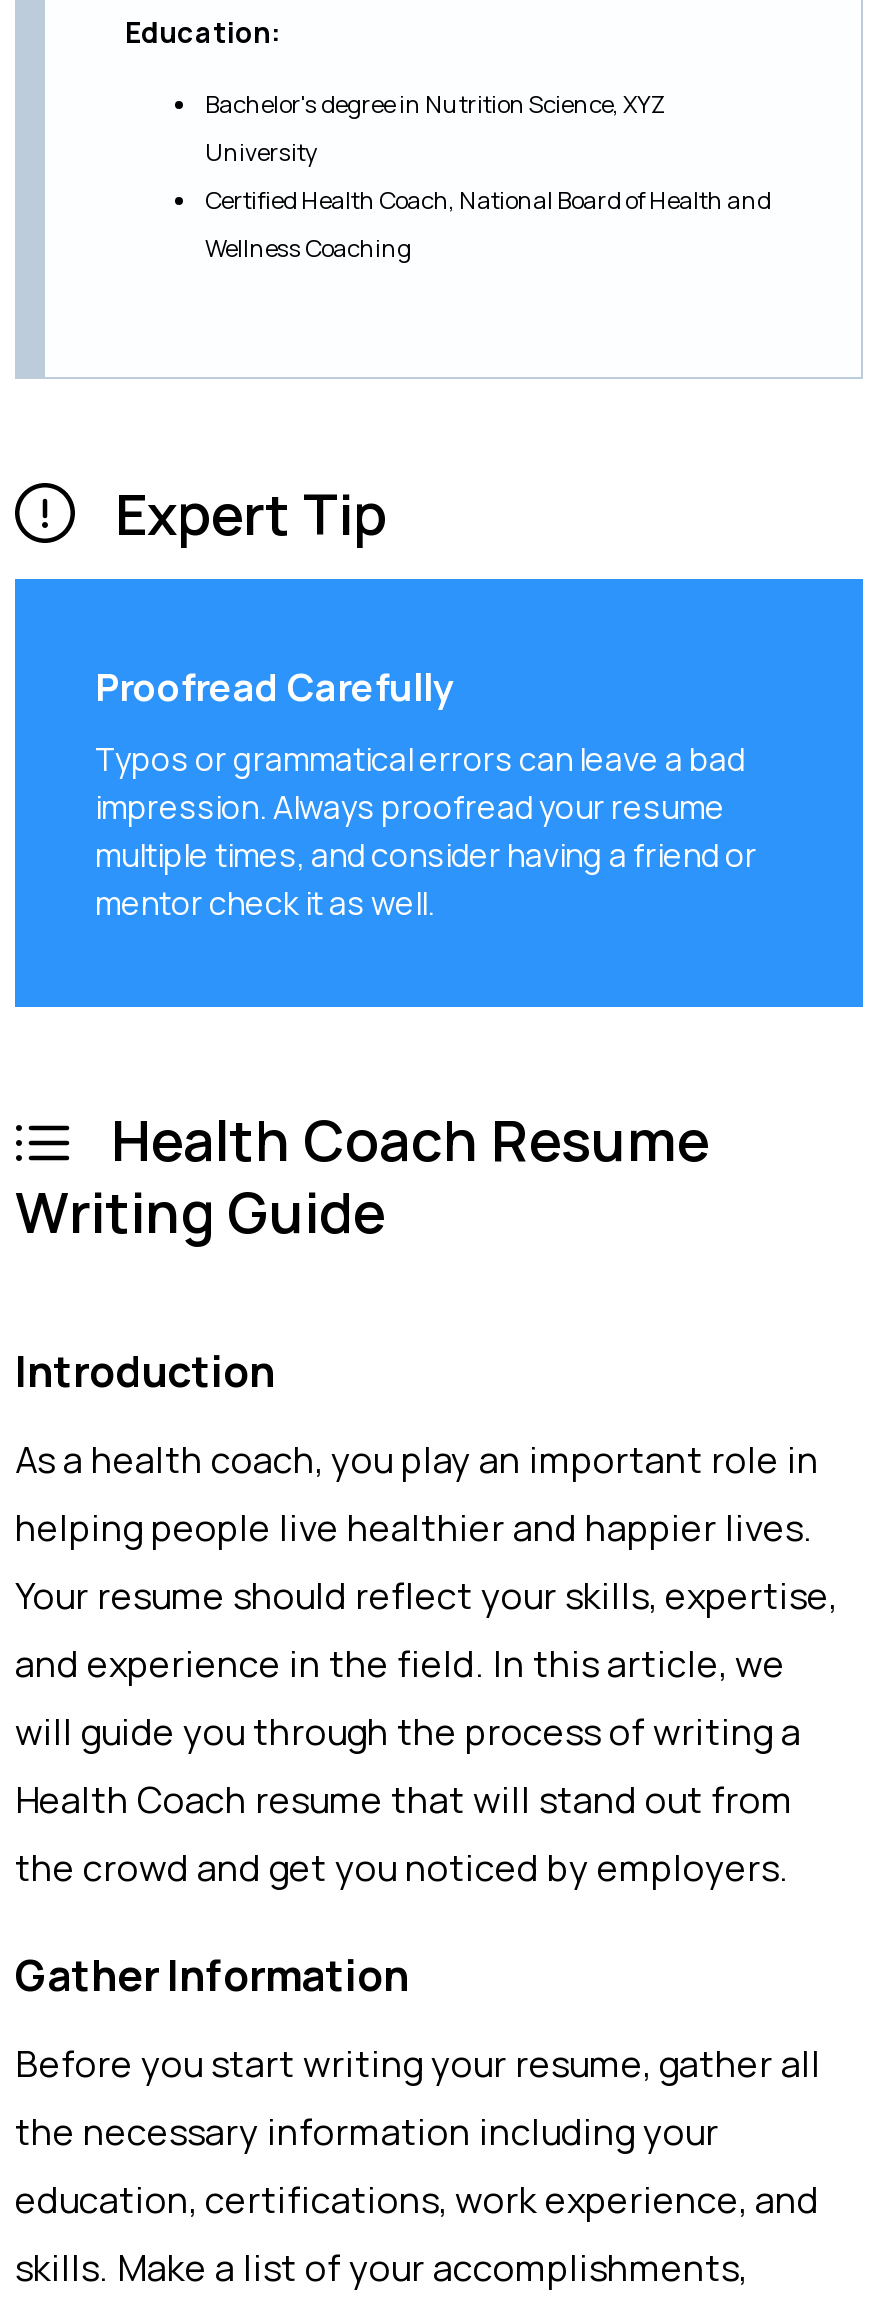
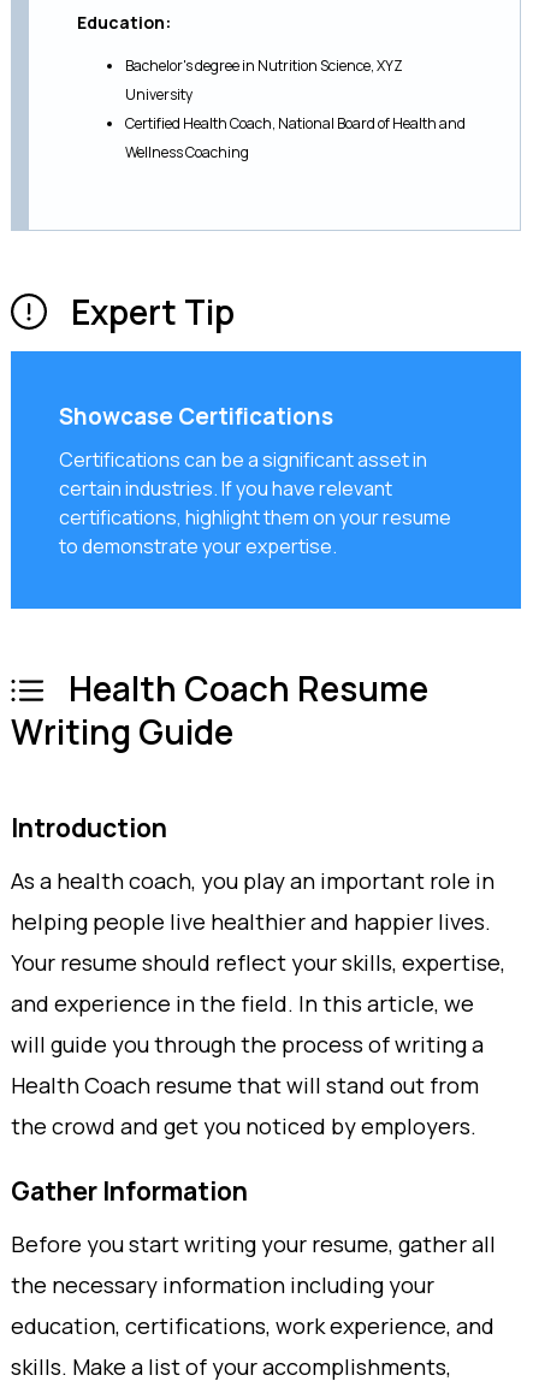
- Proofread Carefully
+ Showcase Certifications

- Typos or grammatical errors can leave a bad
- impression. Always proofread your resume
- multiple times, and consider having a friend or
- mentor check it as well.
+ Certifications can be a significant asset in
+ certain industries. If you have relevant
+ certifications, highlight them on your resume
+ to demonstrate your expertise.
